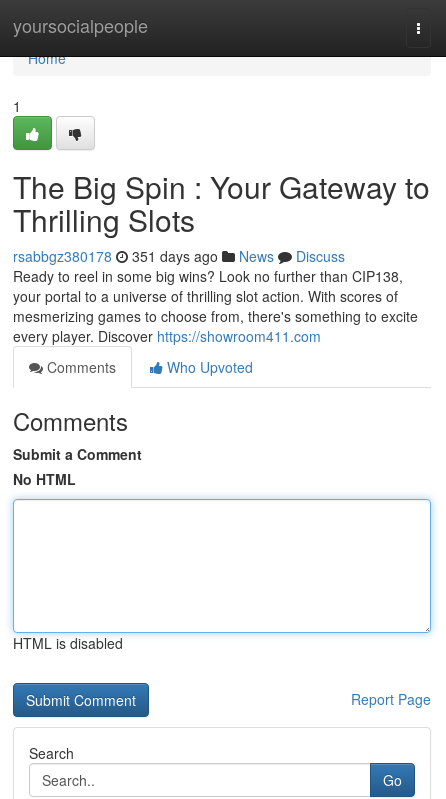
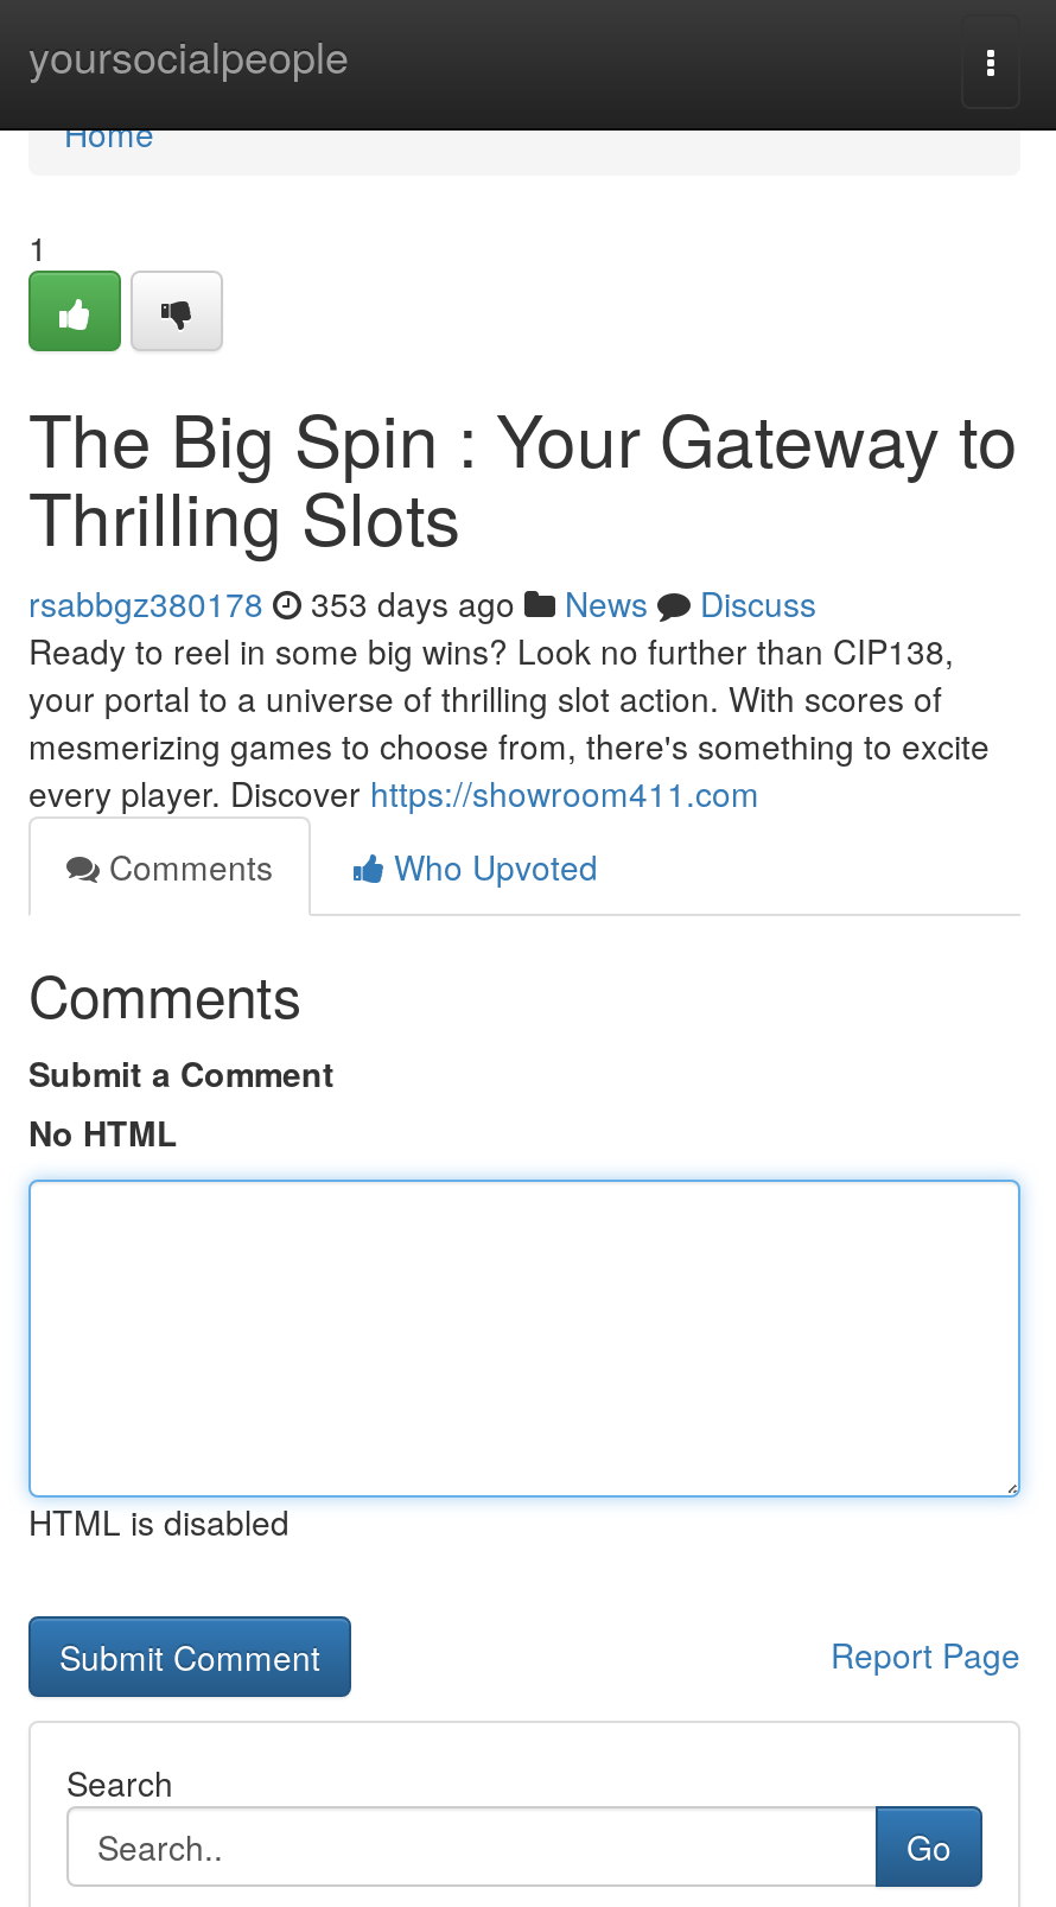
- rsabbgz380178 351 days ago News Discuss
+ rsabbgz380178 353 days ago News Discuss
